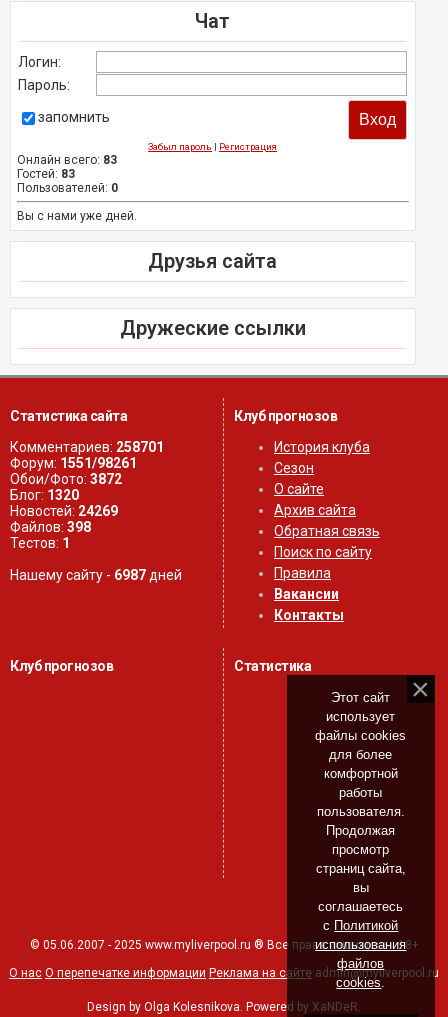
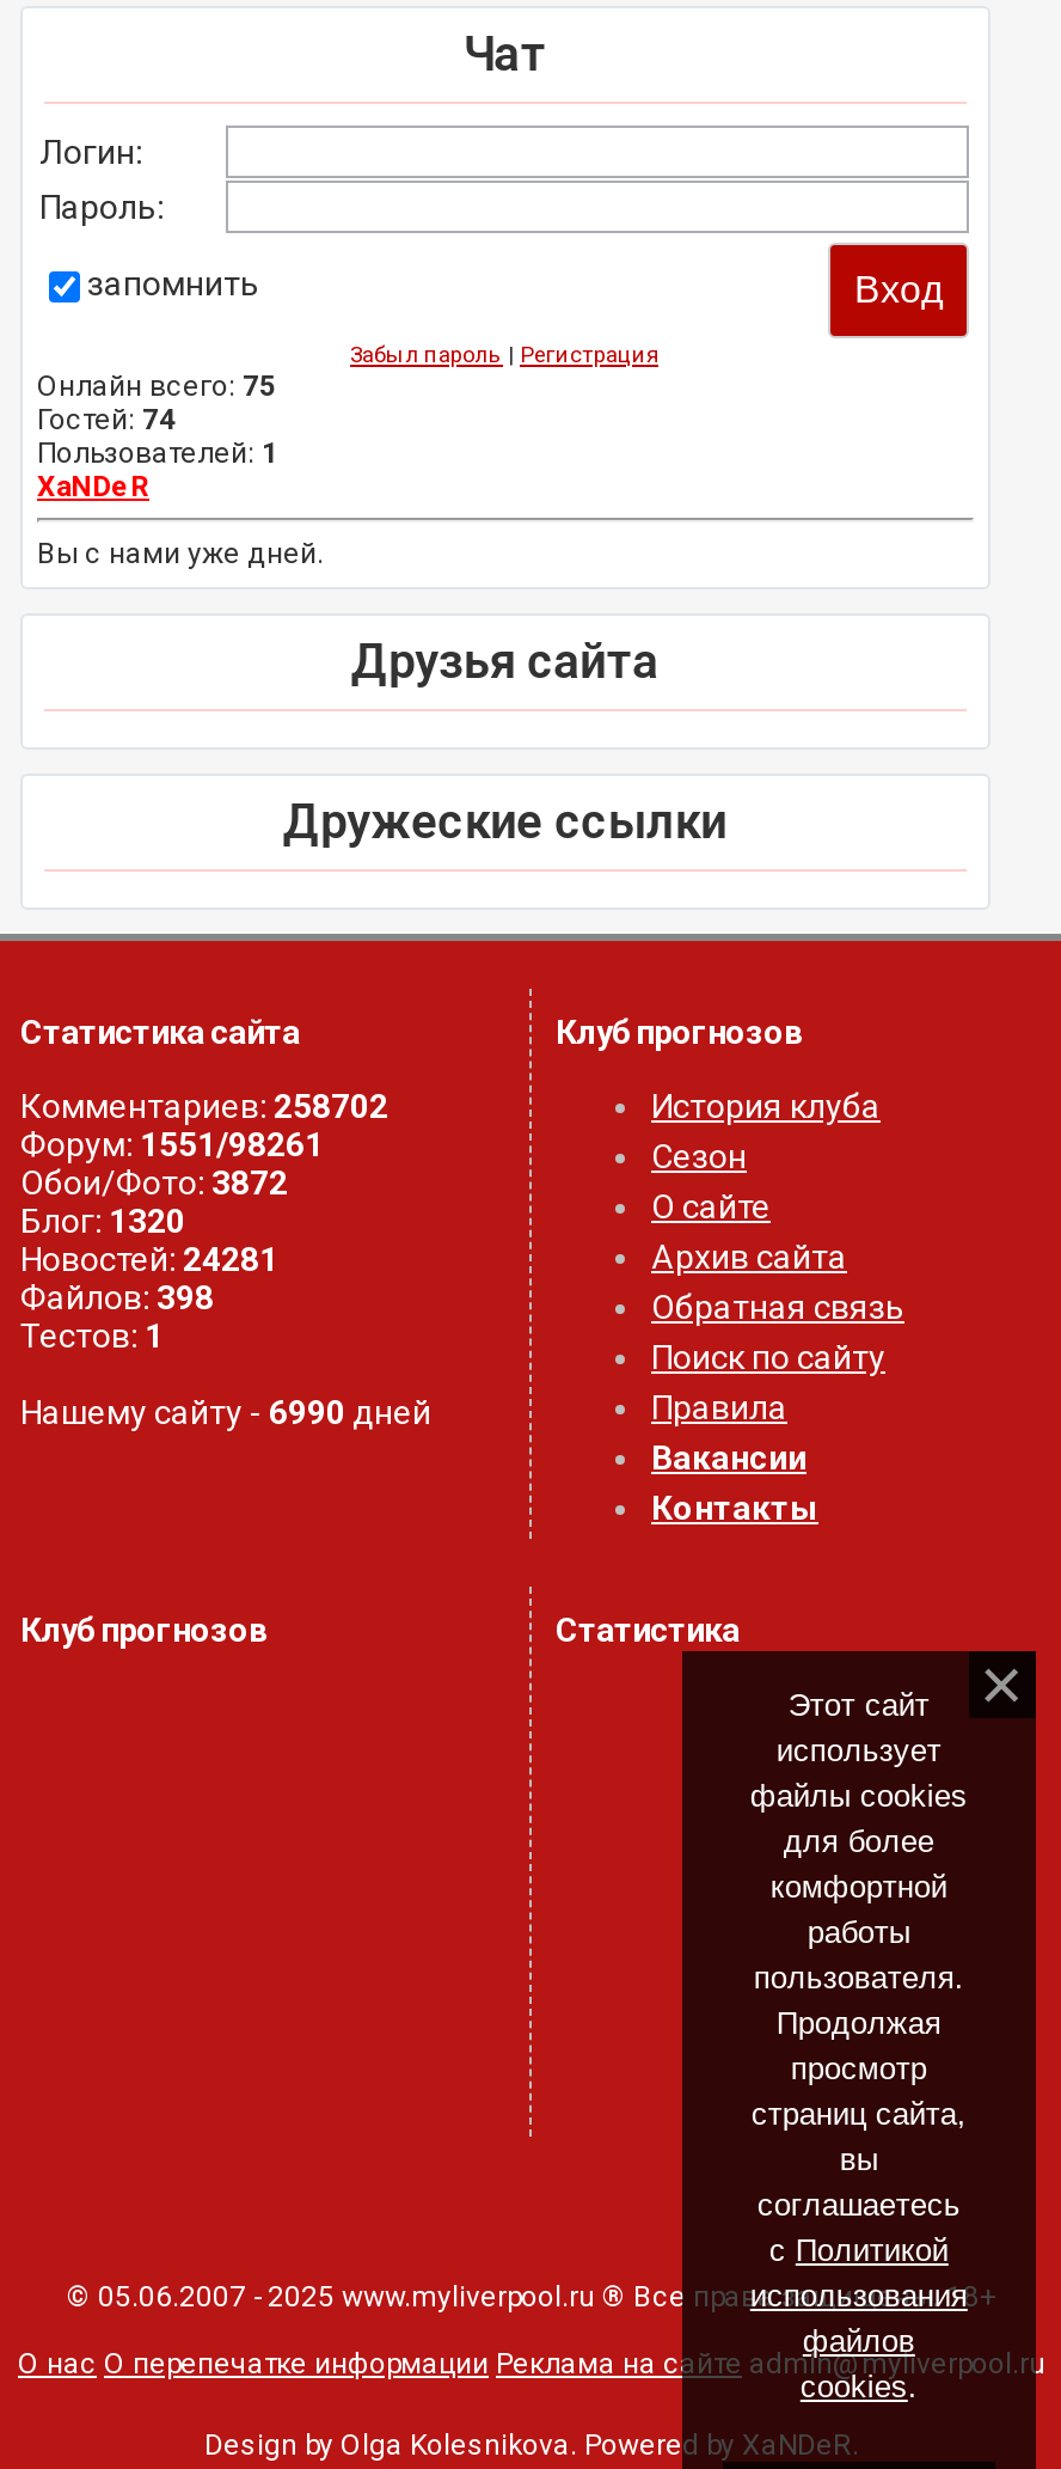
- Онлайн всего: 83
- Гостей: 83
- Пользователей: 0
+ Онлайн всего: 75
+ Гостей: 74
+ Пользователей: 1
+ XaNDeR

- Комментариев: 258701
+ Комментариев: 258702

- Новостей: 24269
+ Новостей: 24281

- Нашему сайту - 6987 дней
+ Нашему сайту - 6990 дней
